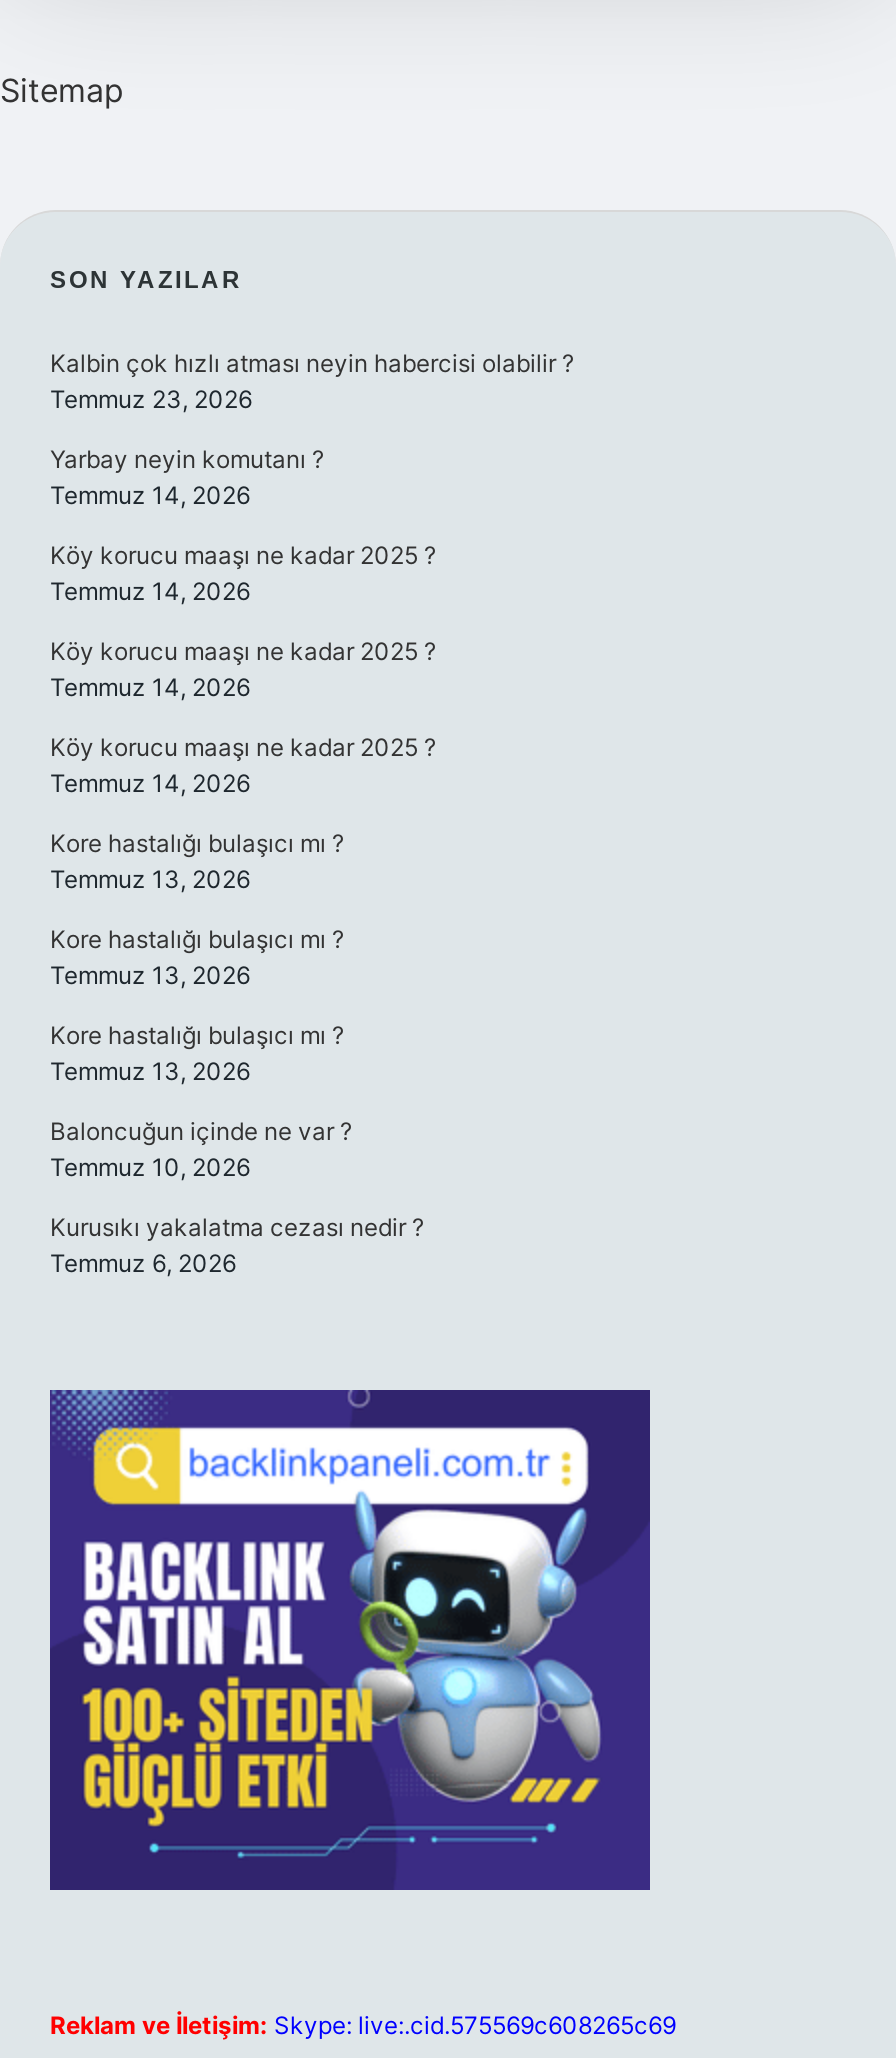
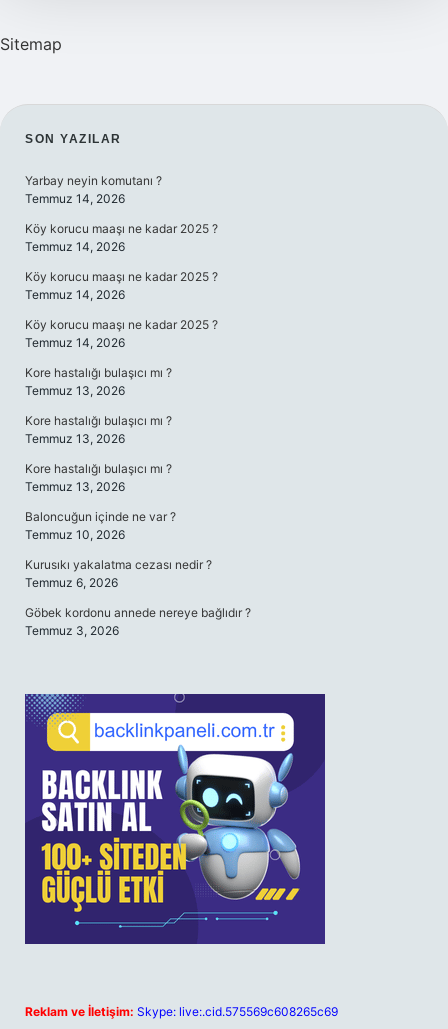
- Kalbin çok hızlı atması neyin habercisi olabilir ?
- Temmuz 23, 2026

moved up: Yarbay neyin komutanı ? | Temmuz 14, 2026 | Köy korucu maaşı ne kadar 2025 ? | ... | Kurusıkı yakalatma cezası nedir ? | Temmuz 6, 2026

+ Göbek kordonu annede nereye bağlıdır ?
+ Temmuz 3, 2026
